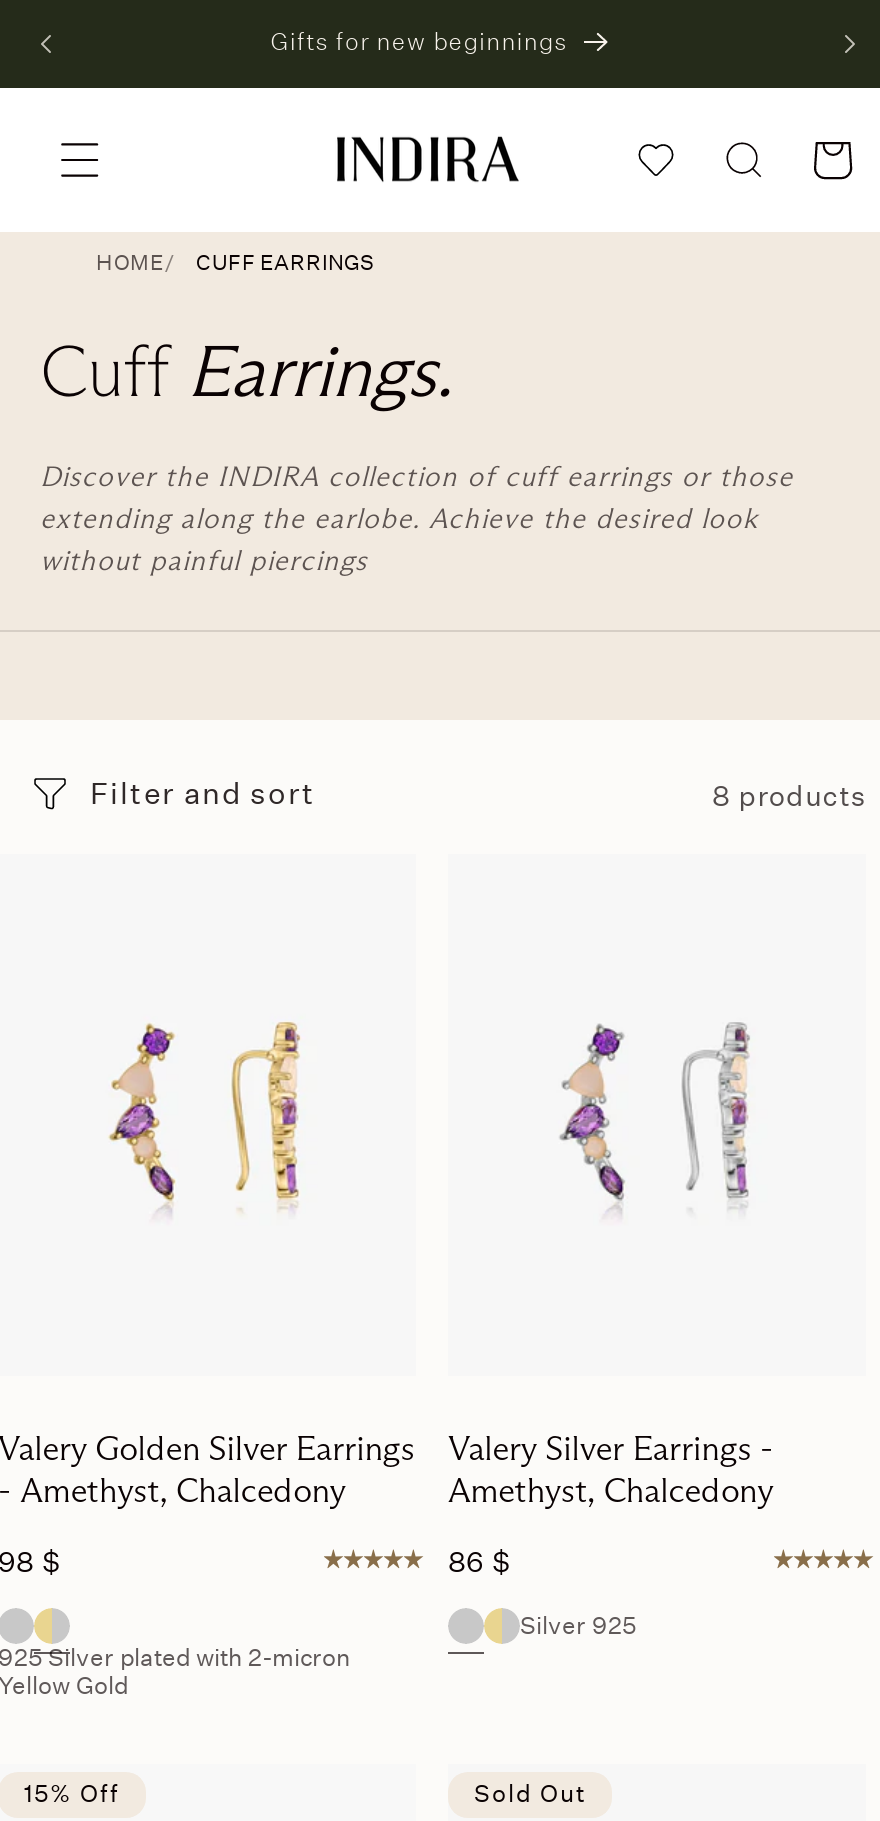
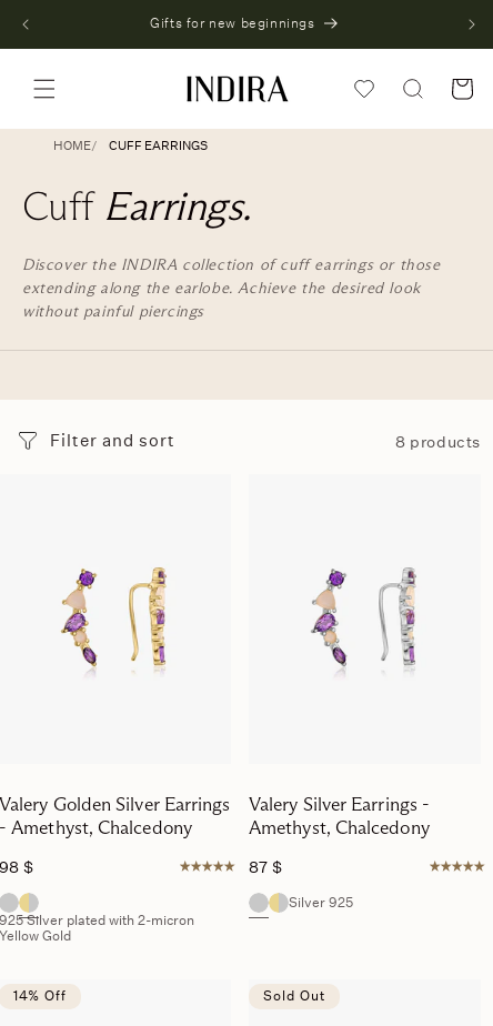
- 86 $
+ 87 $

- 15% Off
+ 14% Off
